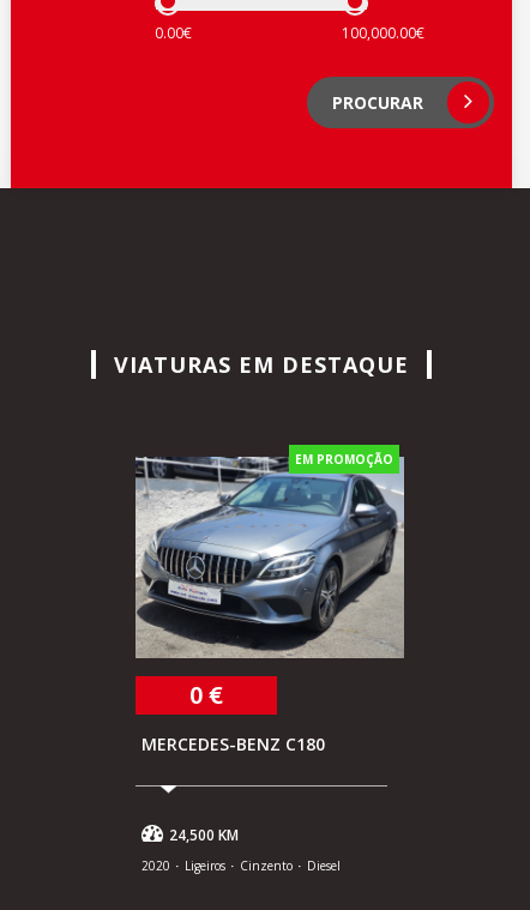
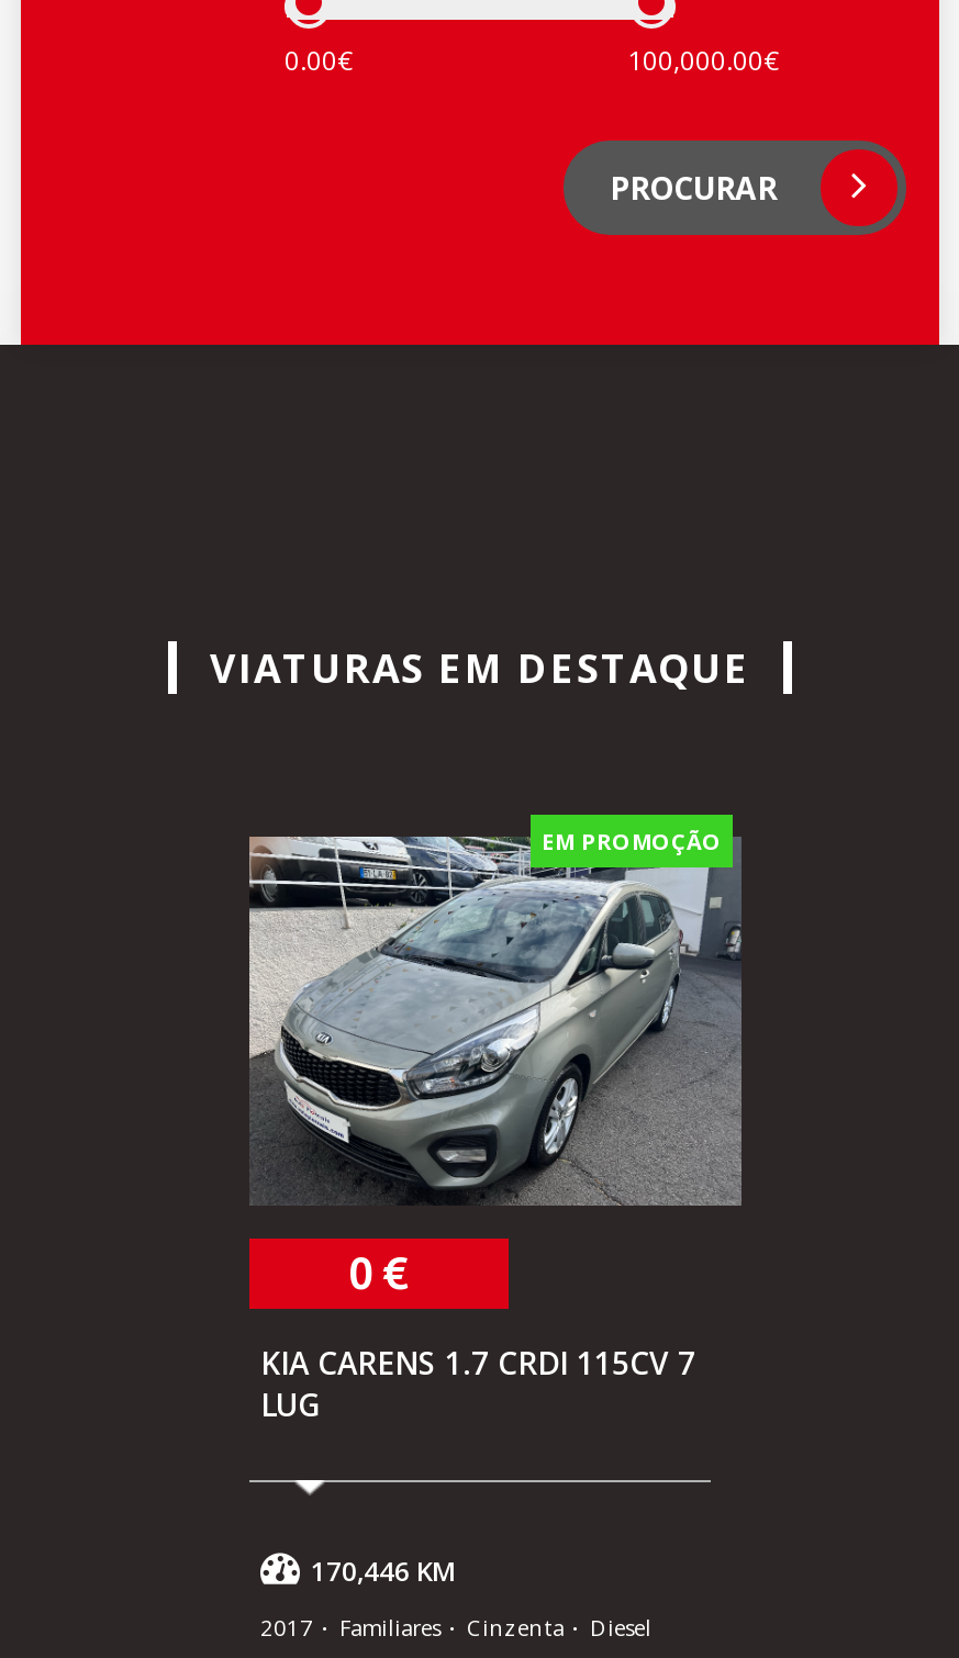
- [image]
+ [image]

- MERCEDES-BENZ C180
+ KIA CARENS 1.7 CRDI 115CV 7
+ LUG

- 24,500 KM
+ 170,446 KM

- 2020
- Ligeiros
- Cinzento
+ 2017
+ Familiares
+ Cinzenta
